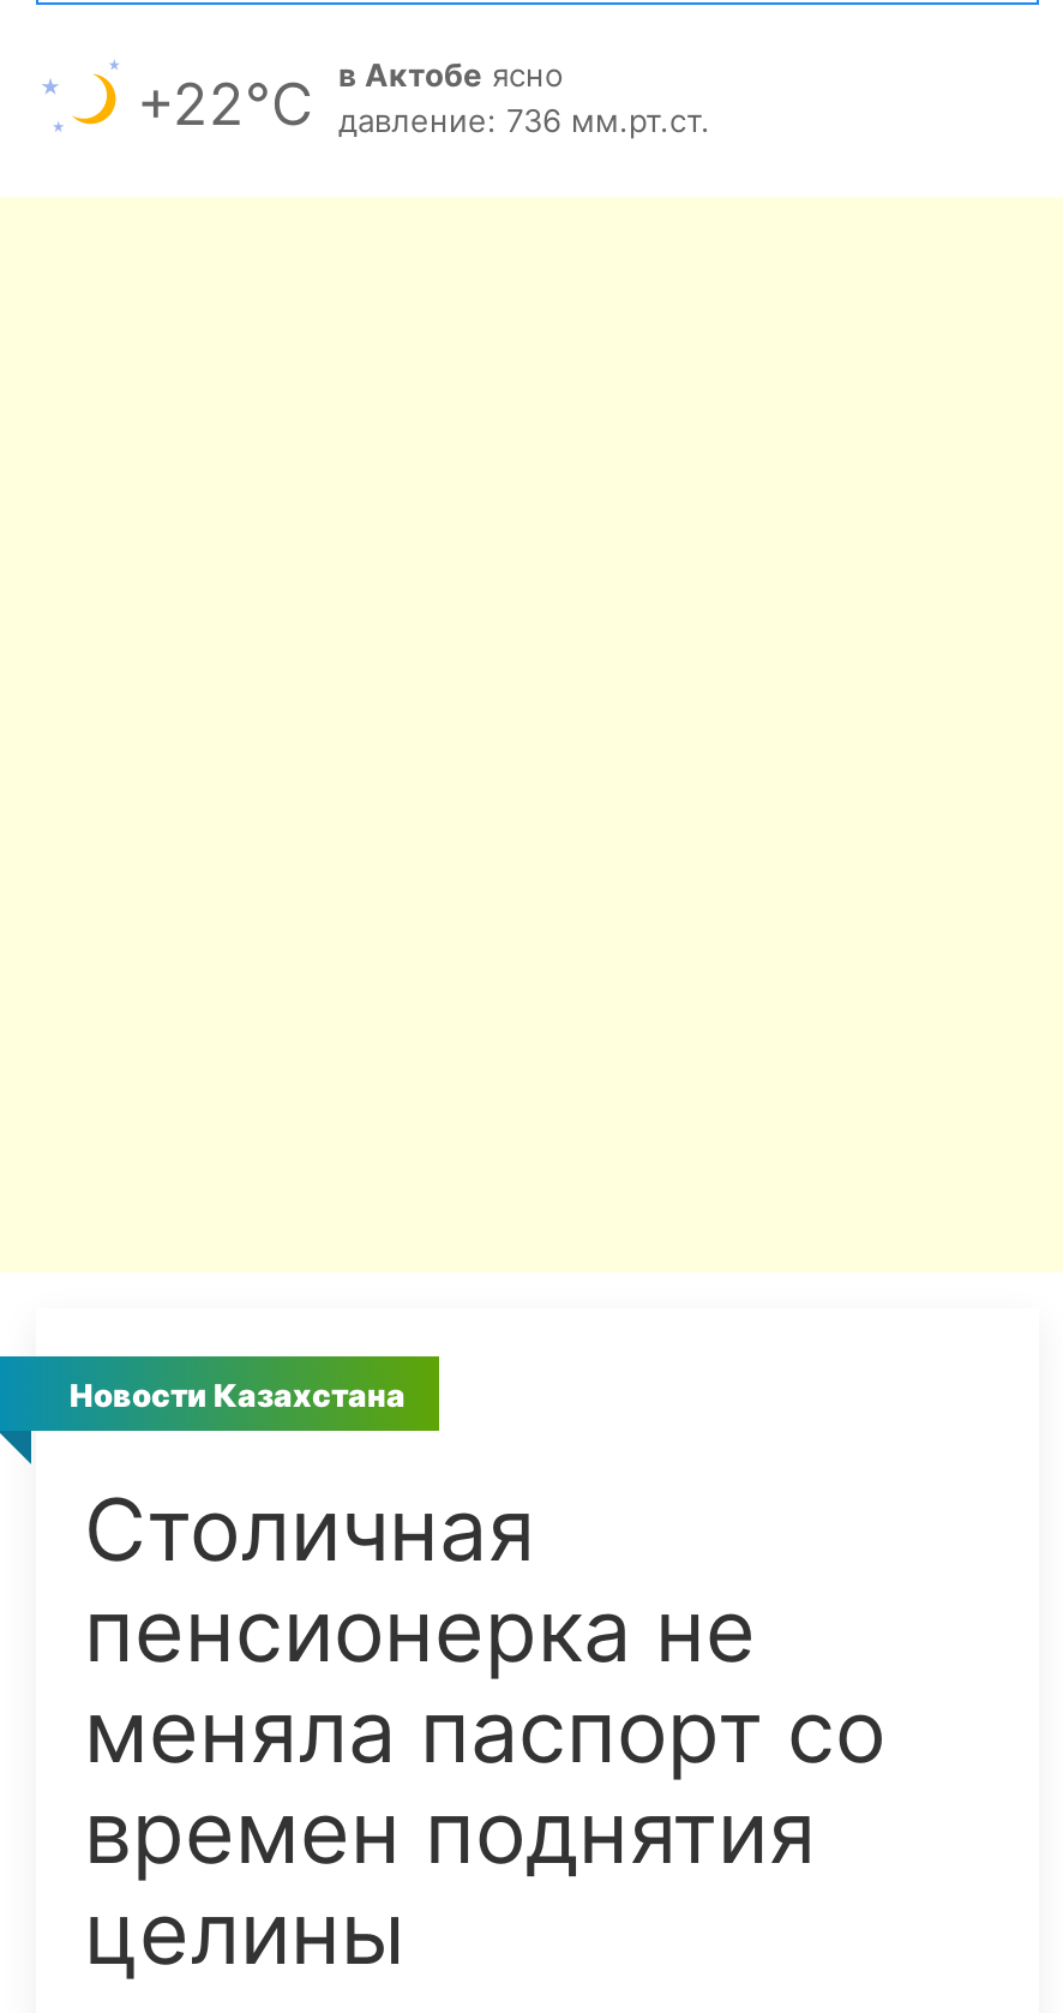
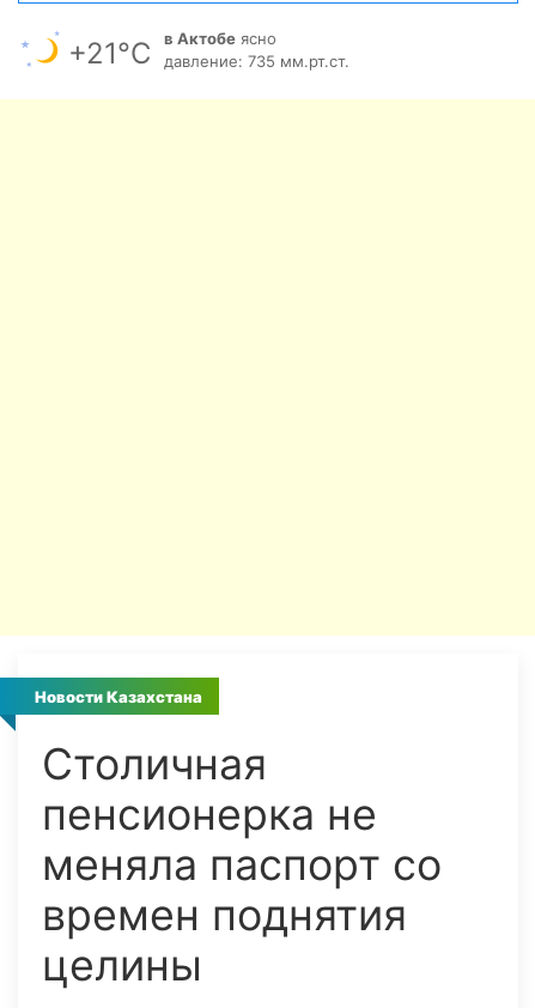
- +22°С
+ +21°С

- давление: 736 мм.рт.ст.
+ давление: 735 мм.рт.ст.
